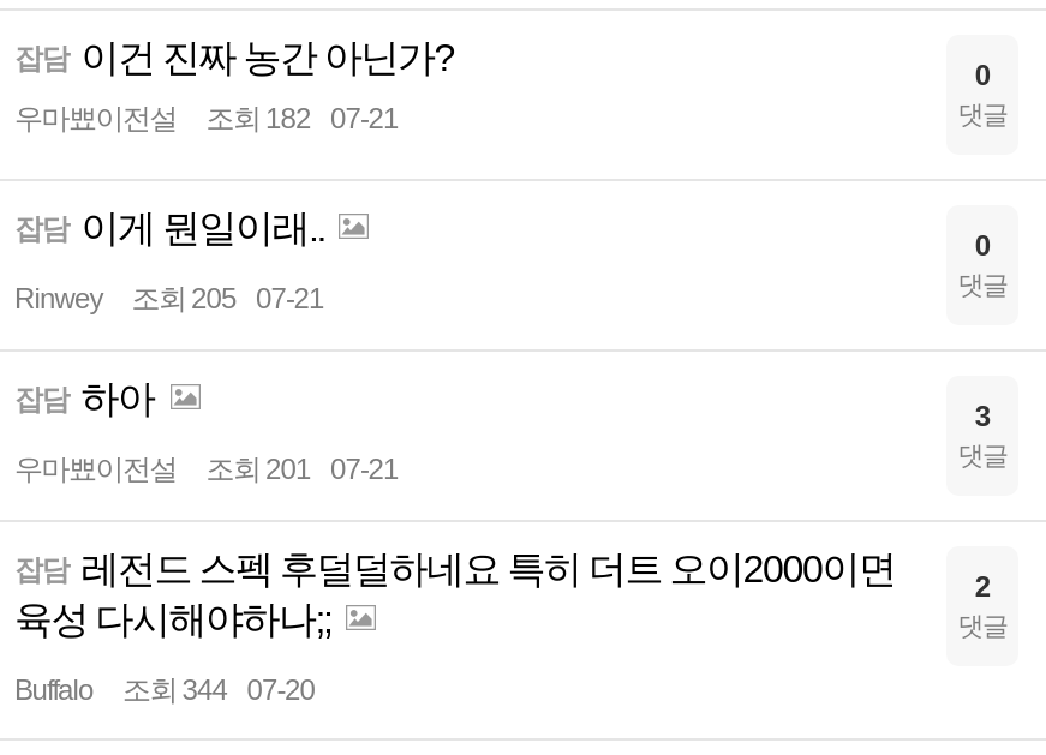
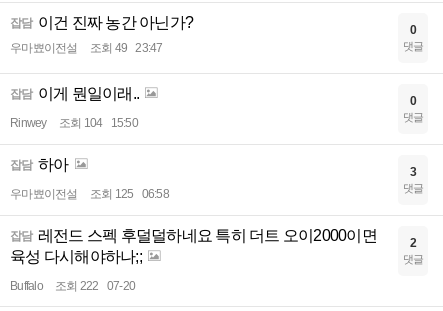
- 우마뾰이전설 조회 182 07-21
+ 우마뾰이전설 조회 49 23:47

- Rinwey 조회 205 07-21
+ Rinwey 조회 104 15:50

- 우마뾰이전설 조회 201 07-21
+ 우마뾰이전설 조회 125 06:58

- Buffalo 조회 344 07-20
+ Buffalo 조회 222 07-20
